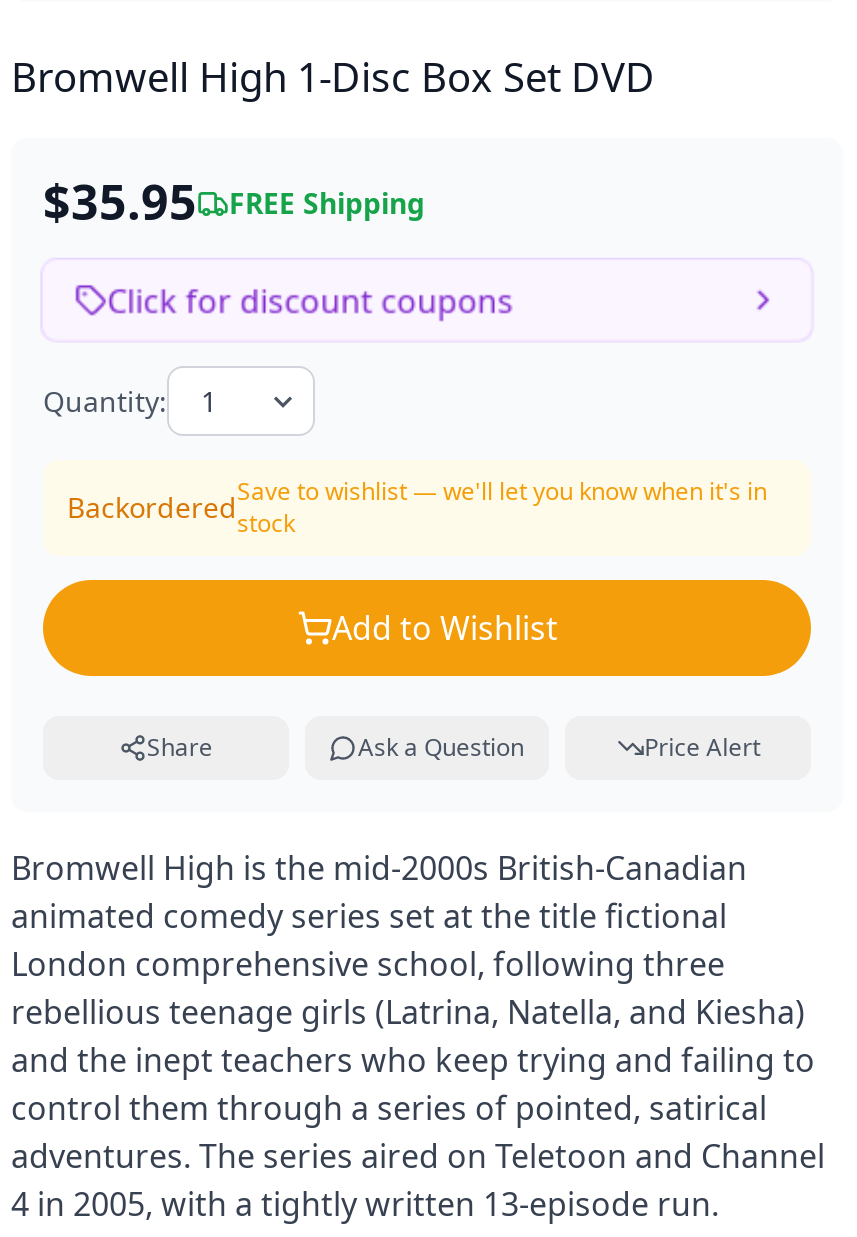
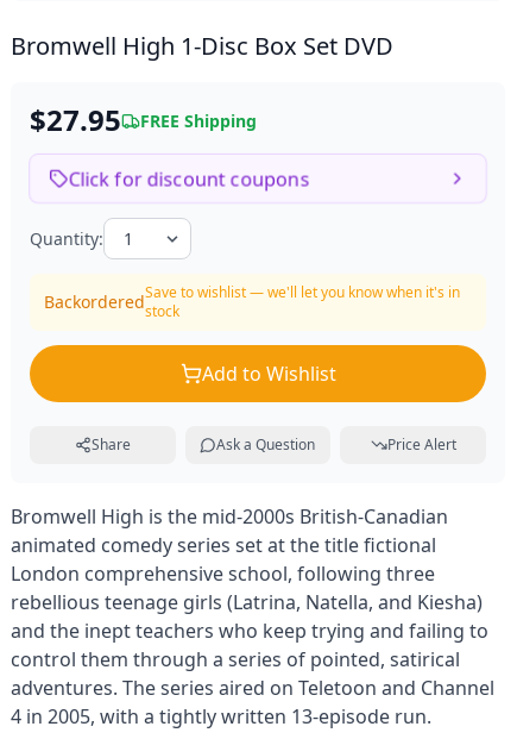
- $35.95 FREE Shipping
+ $27.95 FREE Shipping
